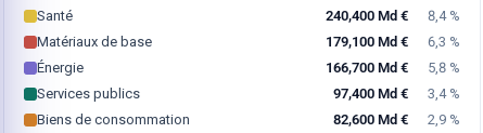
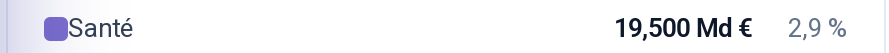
- 240,400 Md €
- 8,4 %
- Matériaux de base
- 179,100 Md €
- 6,3 %
- Énergie
- 166,700 Md €
- 5,8 %
- Services publics
- 97,400 Md €
- 3,4 %
- Biens de consommation
- 82,600 Md €
+ 19,500 Md €
